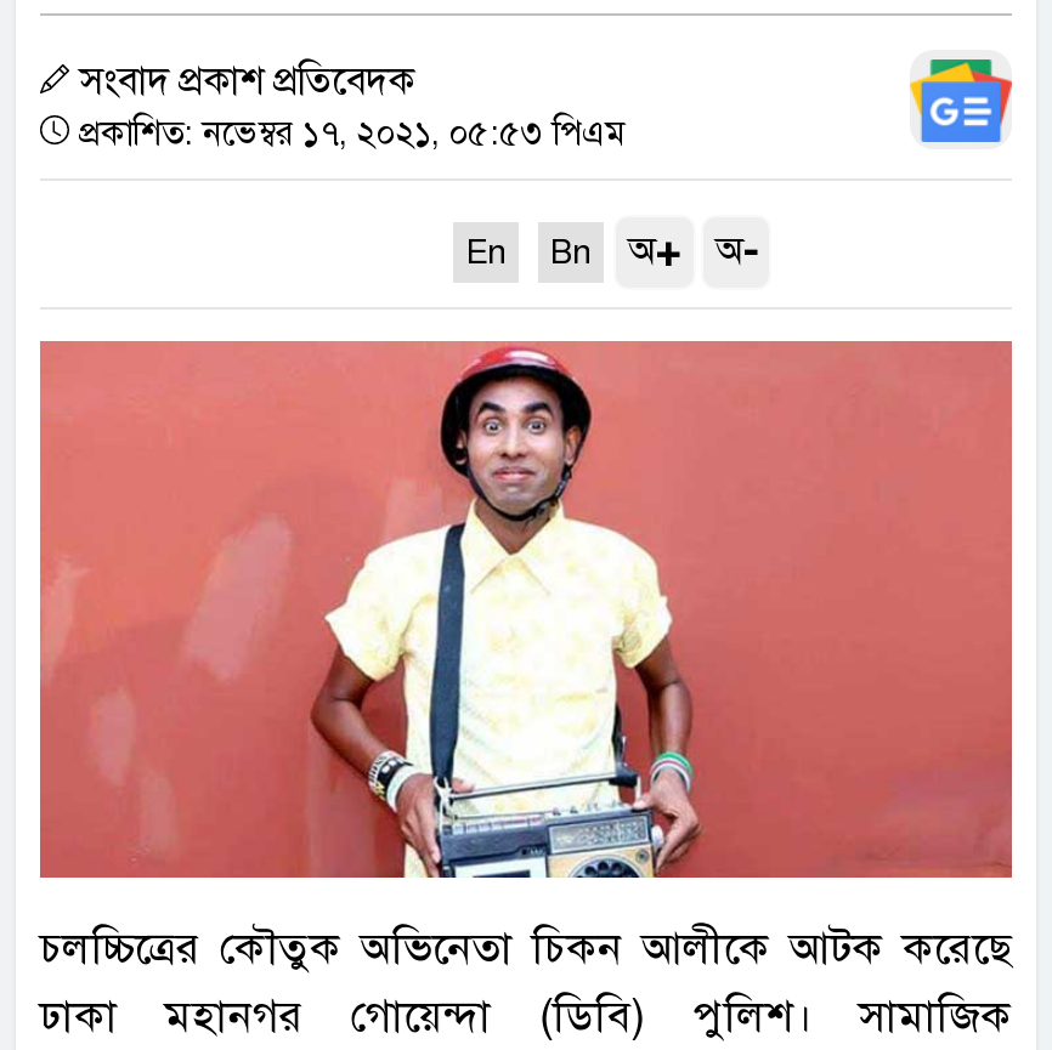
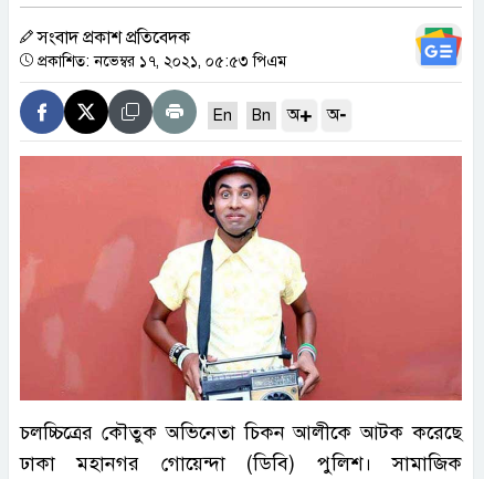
+ [image]
